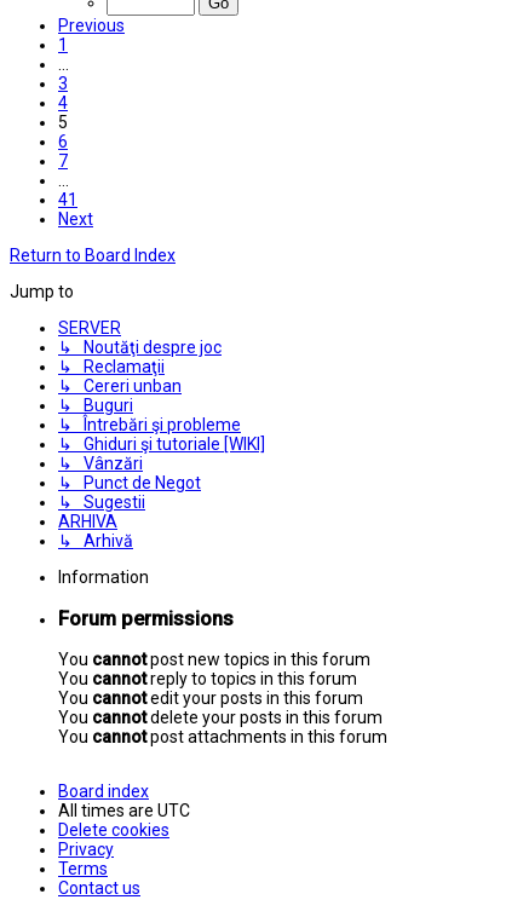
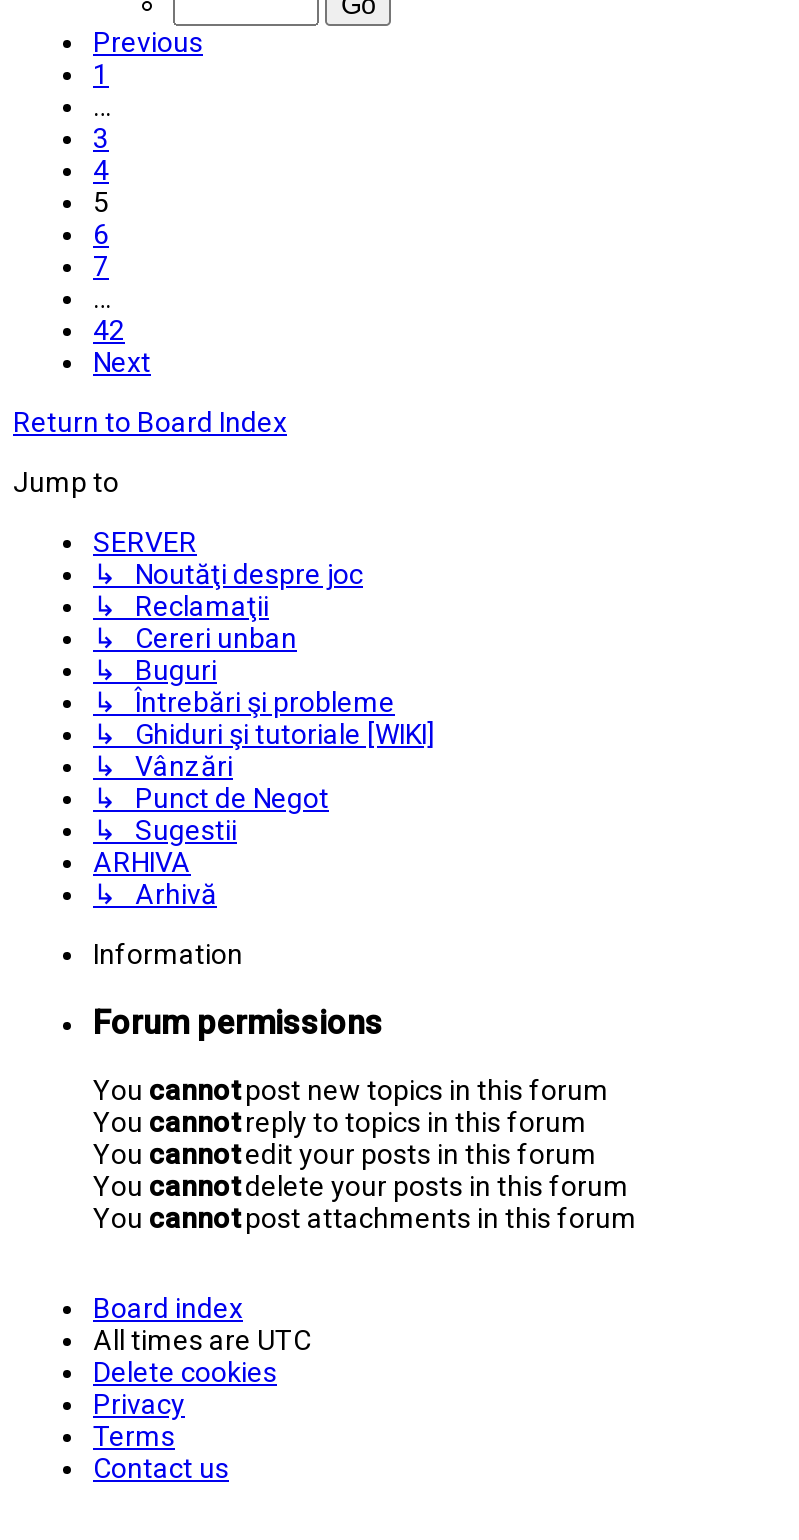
- 41
+ 42
